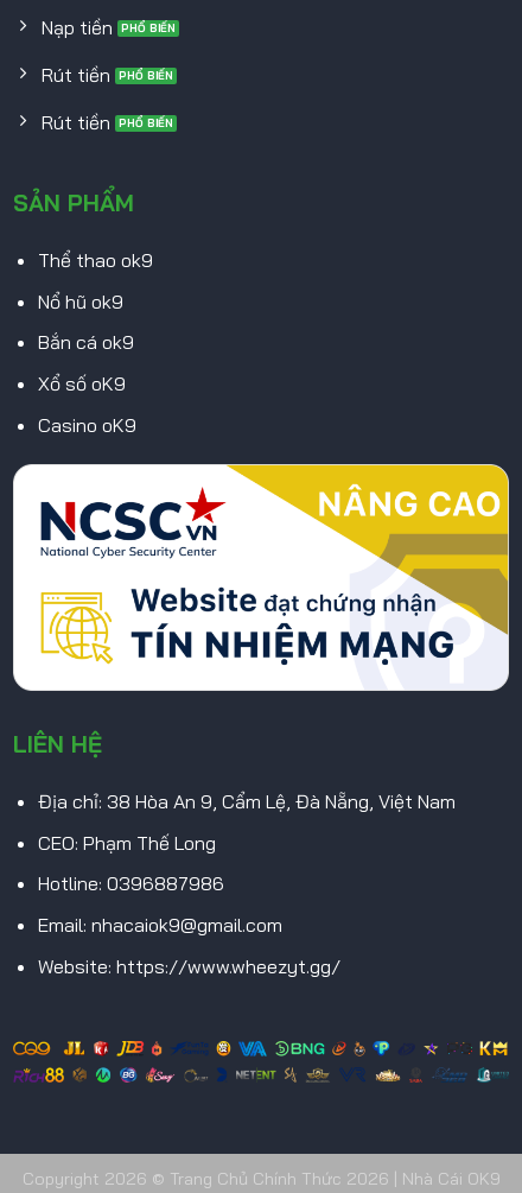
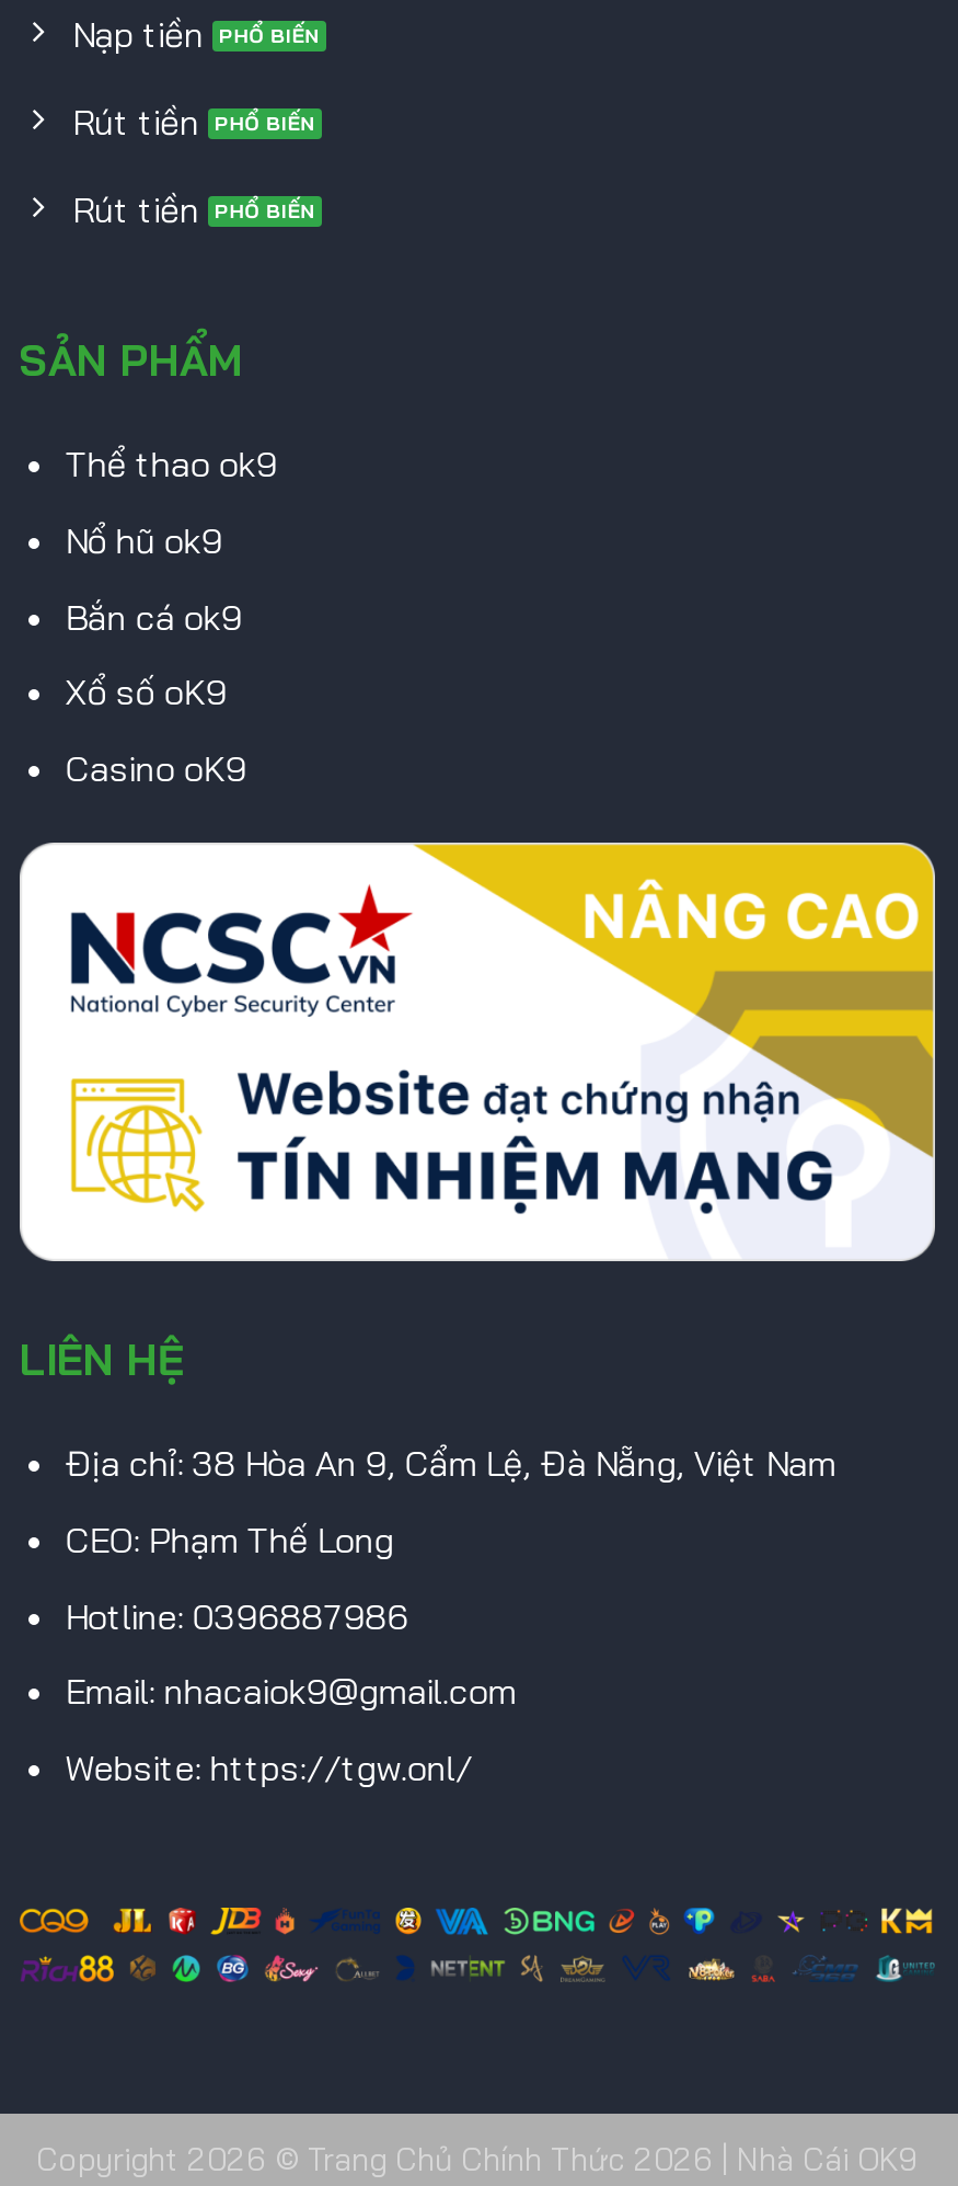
- Website: https://www.wheezyt.gg/
+ Website: https://tgw.onl/
